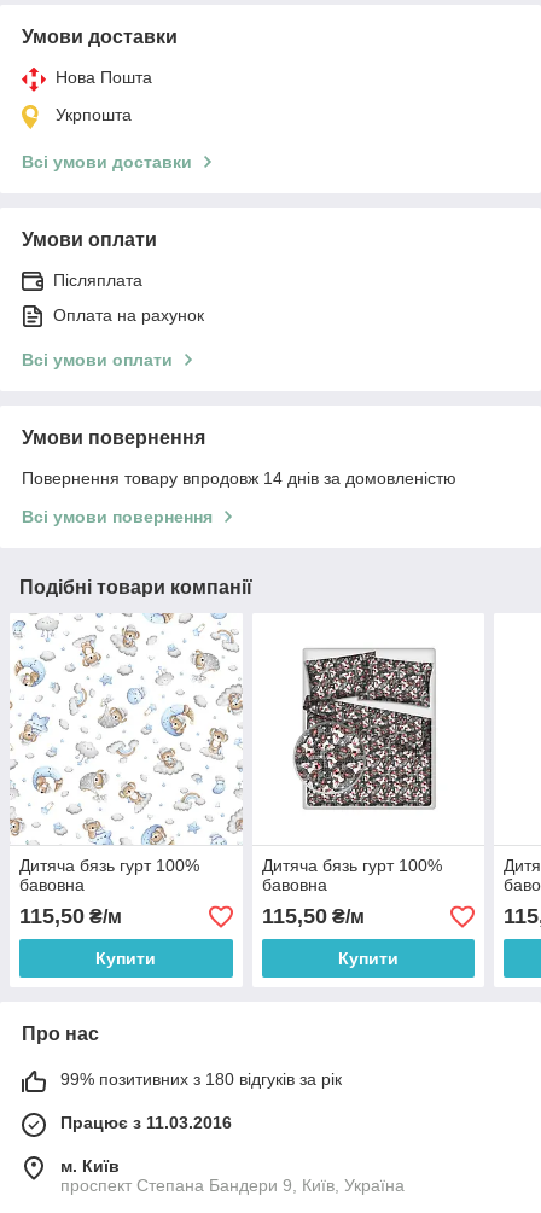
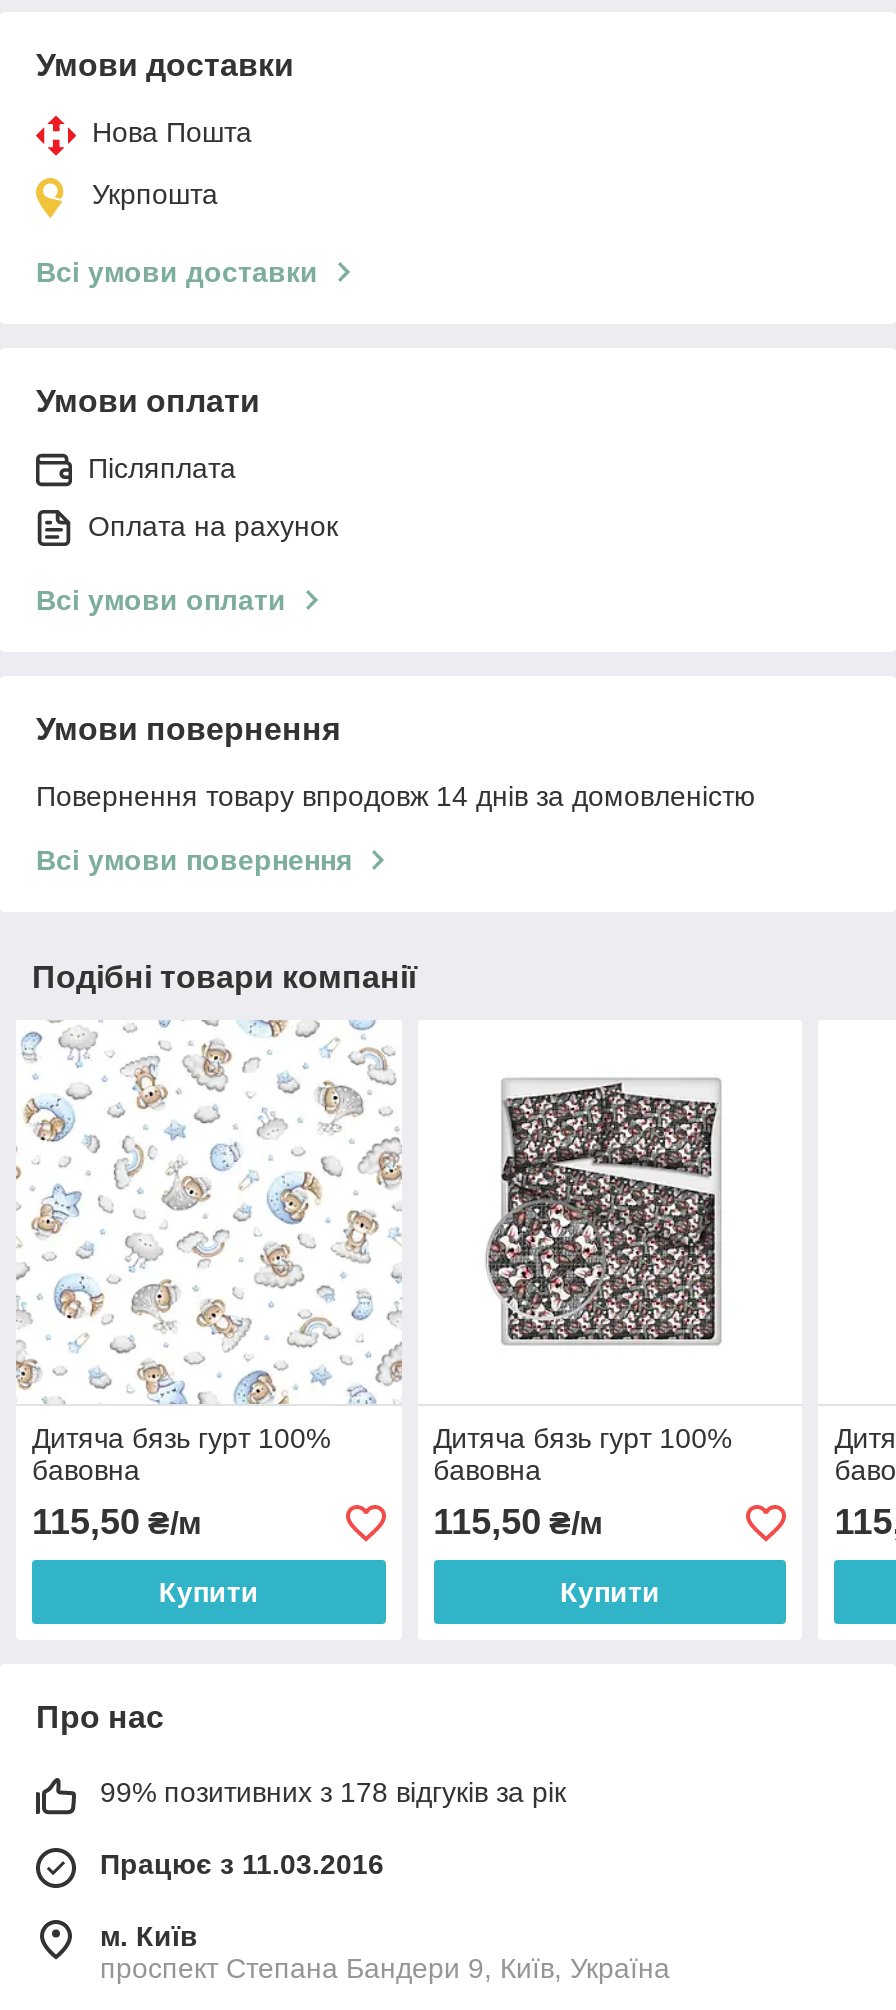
- 99% позитивних з 180 відгуків за рік
+ 99% позитивних з 178 відгуків за рік
